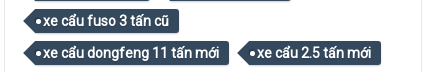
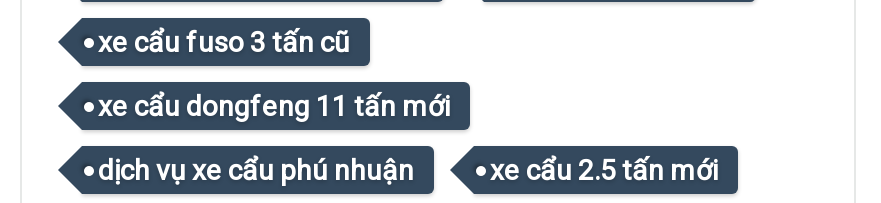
+ dịch vụ xe cẩu phú nhuận
